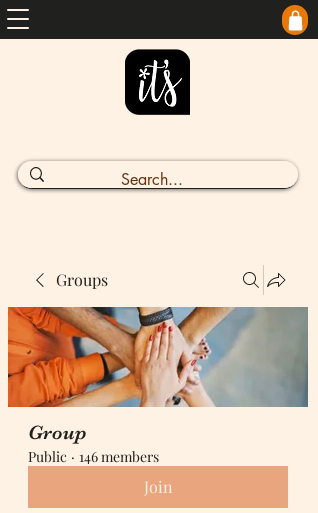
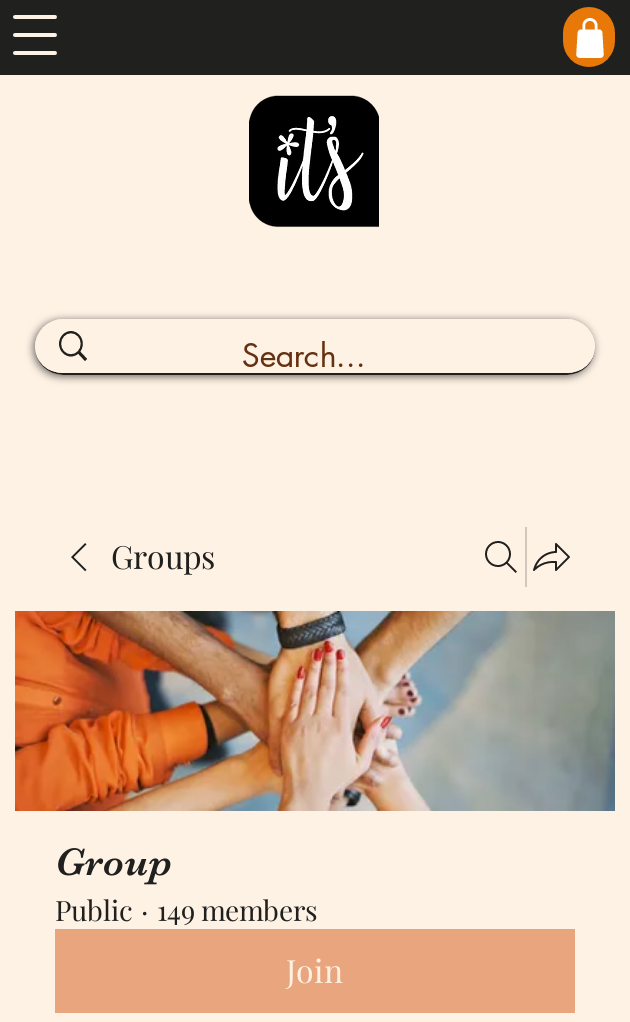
- Public · 146 members
+ Public · 149 members
